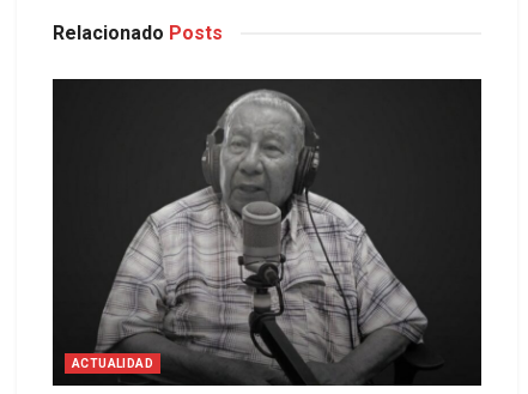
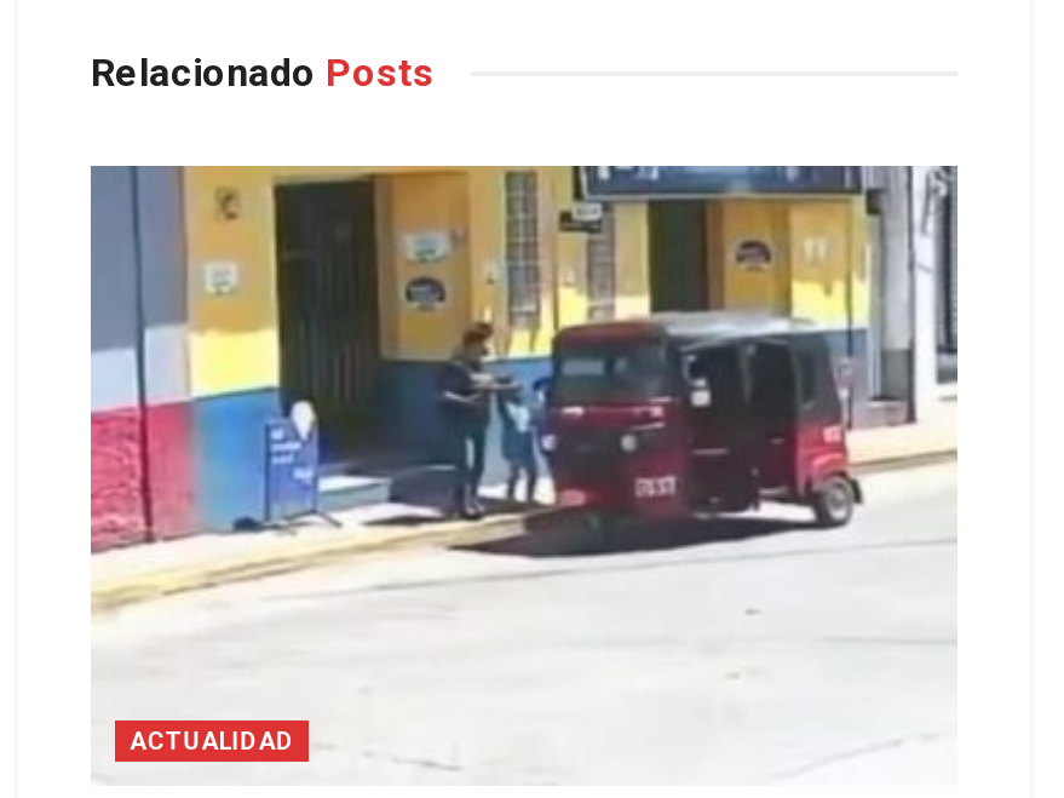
- [image]
+ [image]
